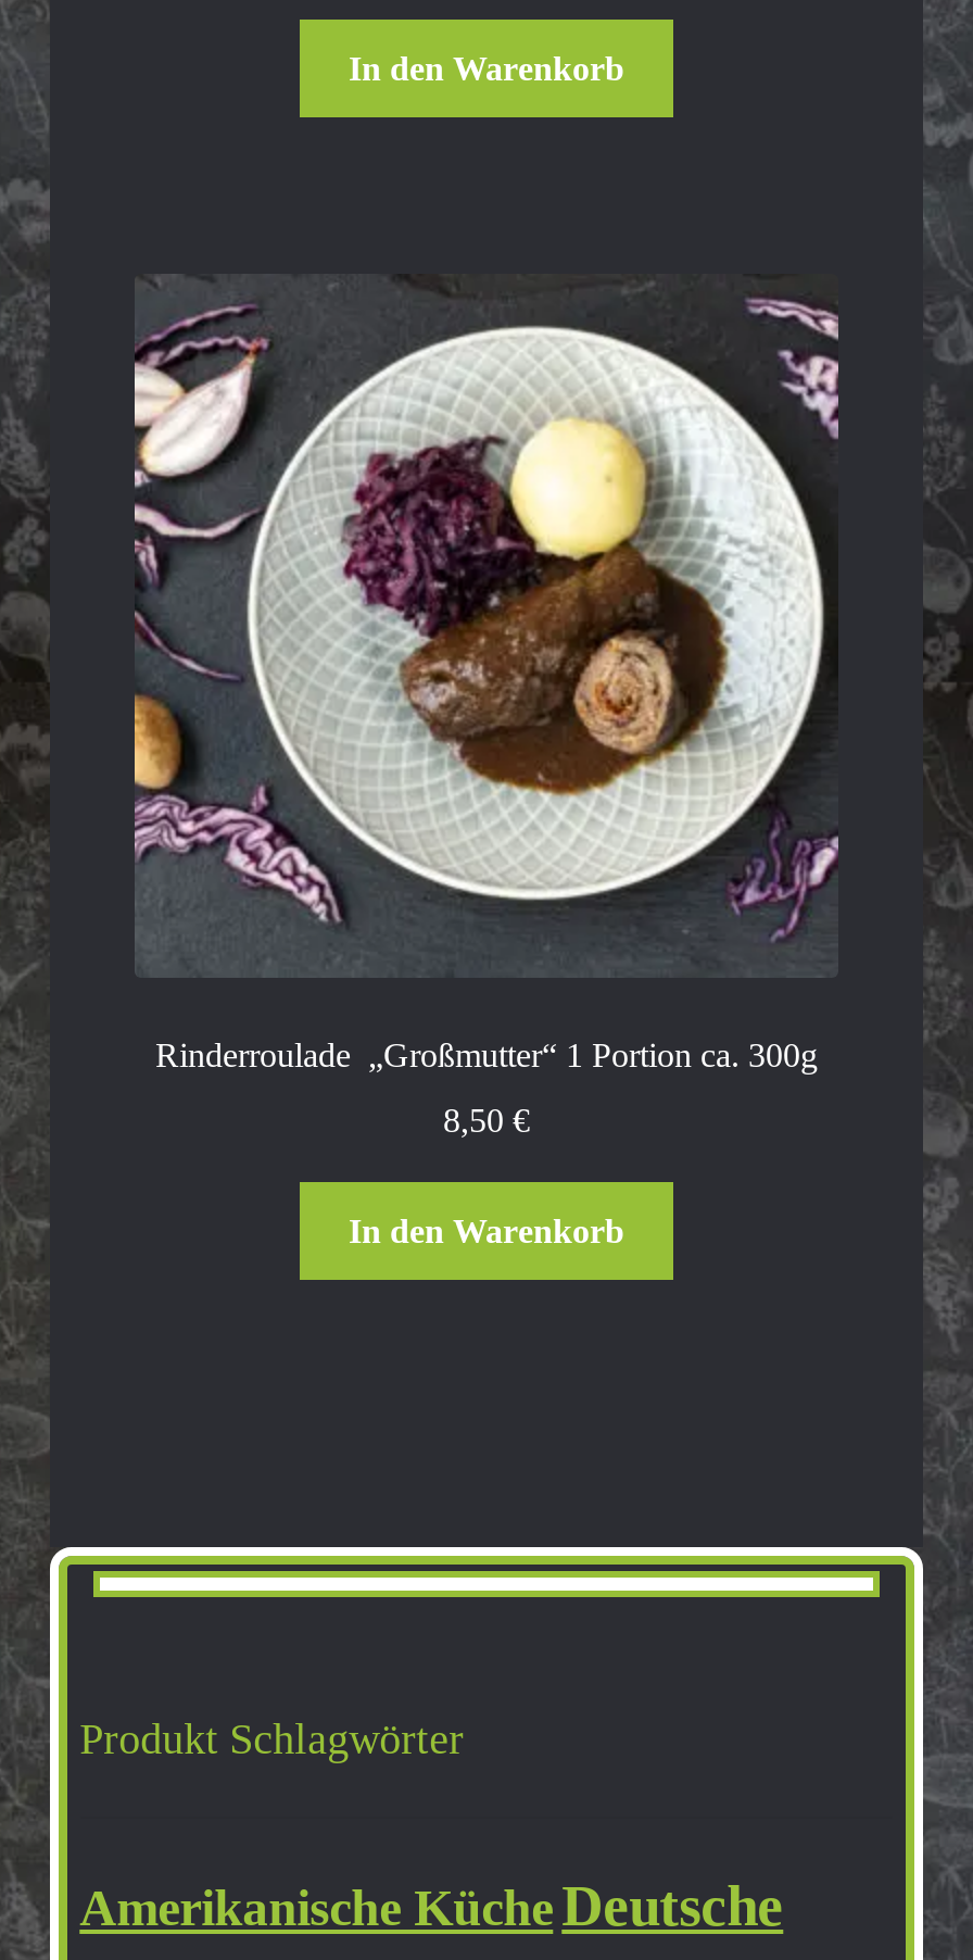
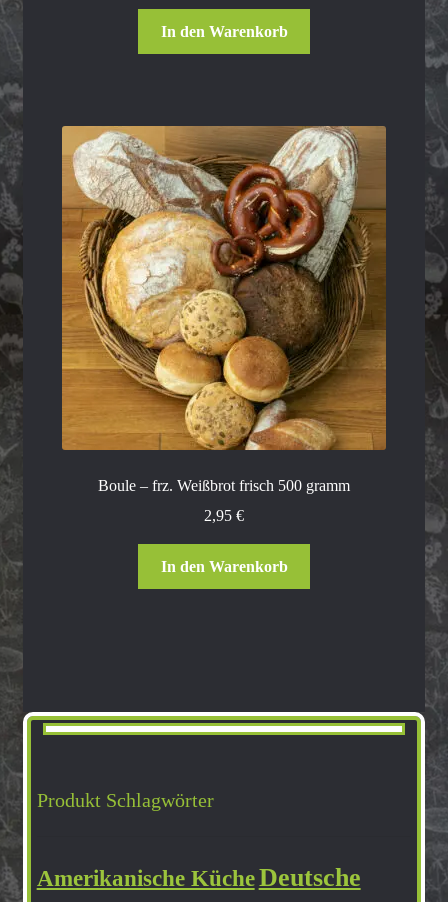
- [image]
- Rinderroulade „Großmutter“ 1 Portion ca. 300g
+ [image]
+ Boule – frz. Weißbrot frisch 500 gramm

- 8,50 €
+ 2,95 €
